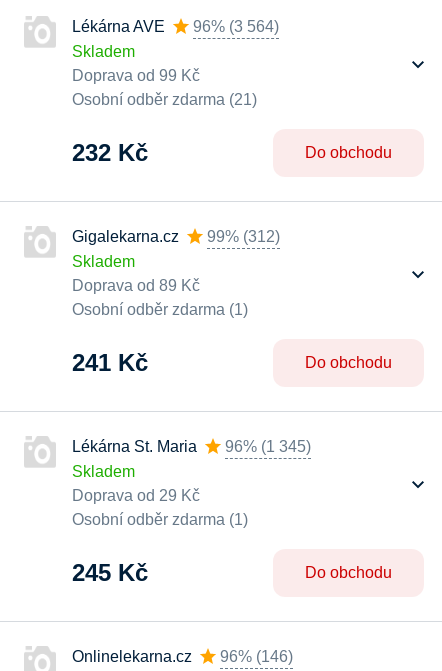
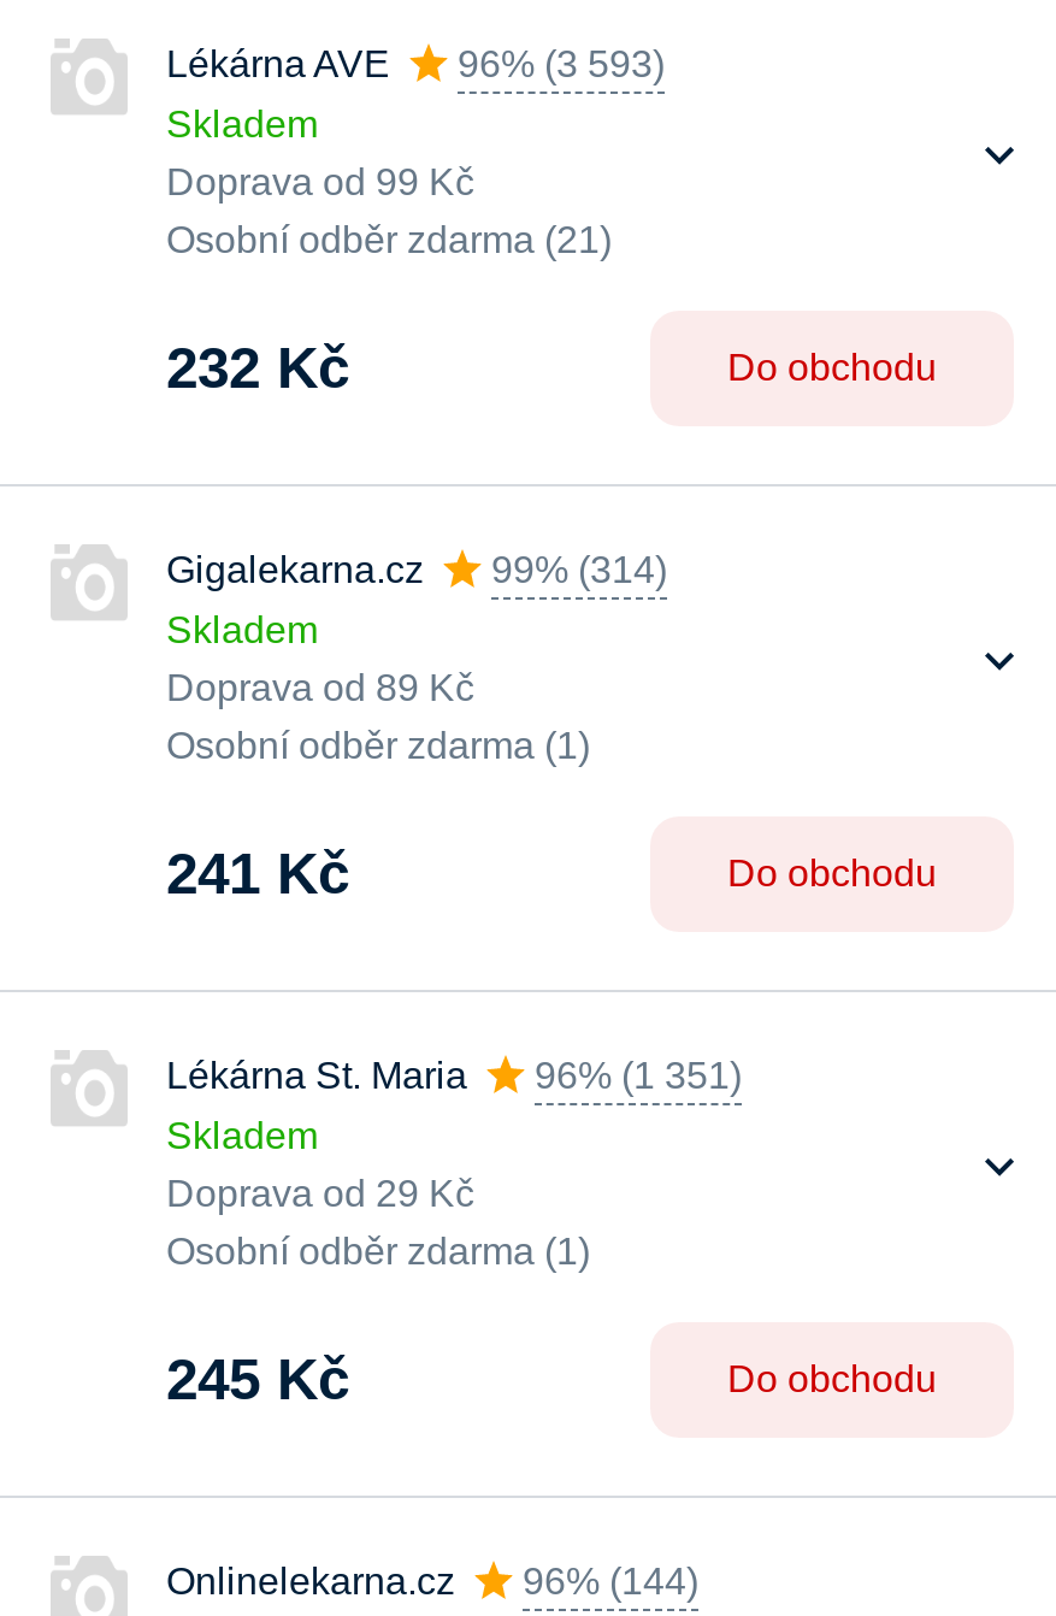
- Lékárna AVE 96% (3 564)
+ Lékárna AVE 96% (3 593)

- Gigalekarna.cz 99% (312)
+ Gigalekarna.cz 99% (314)

- Lékárna St. Maria 96% (1 345)
+ Lékárna St. Maria 96% (1 351)

- Onlinelekarna.cz 96% (146)
+ Onlinelekarna.cz 96% (144)
